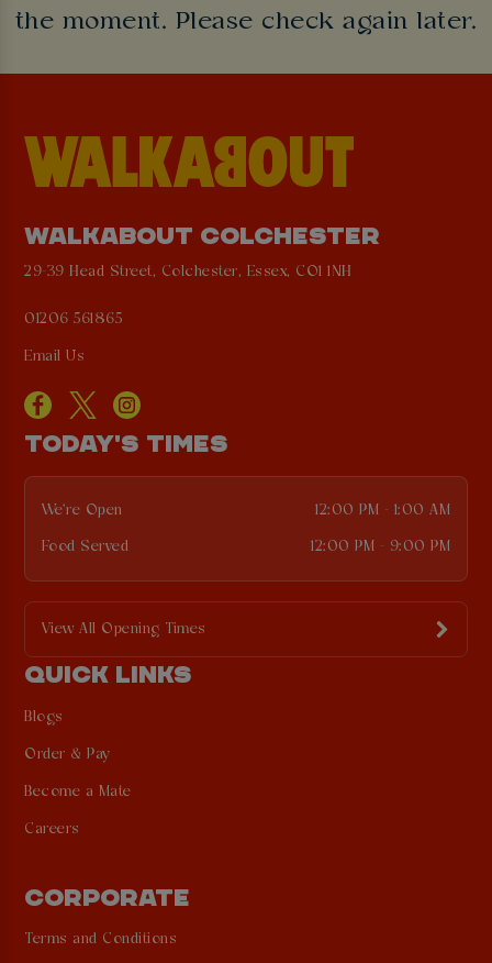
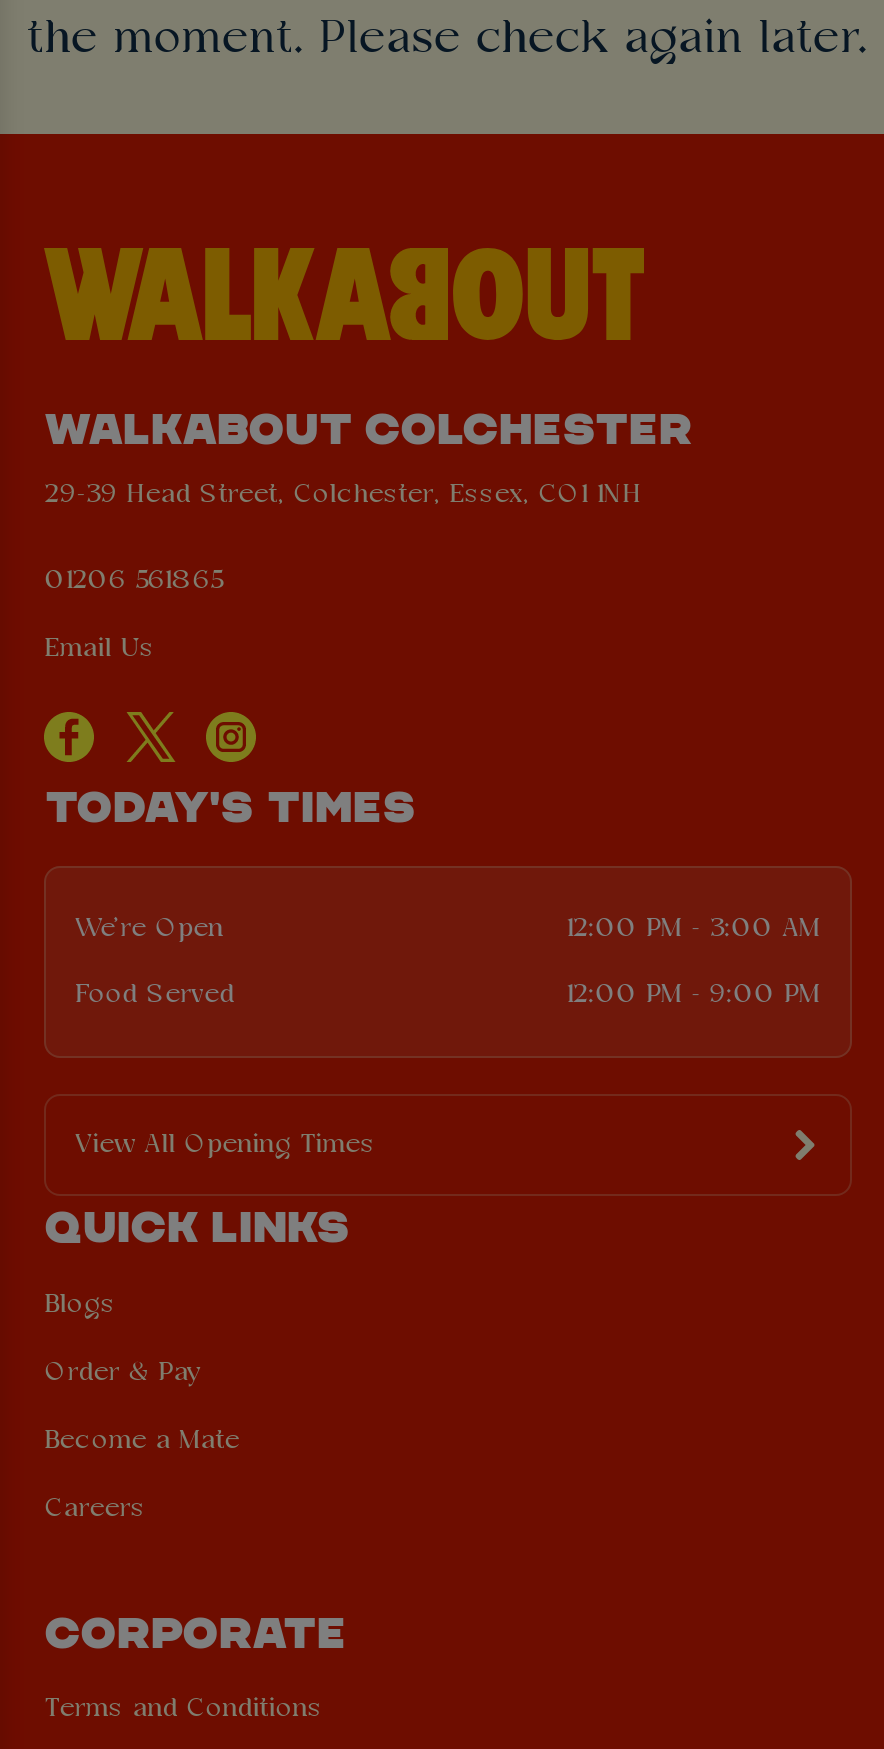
- 12:00 PM - 1:00 AM
+ 12:00 PM - 3:00 AM
